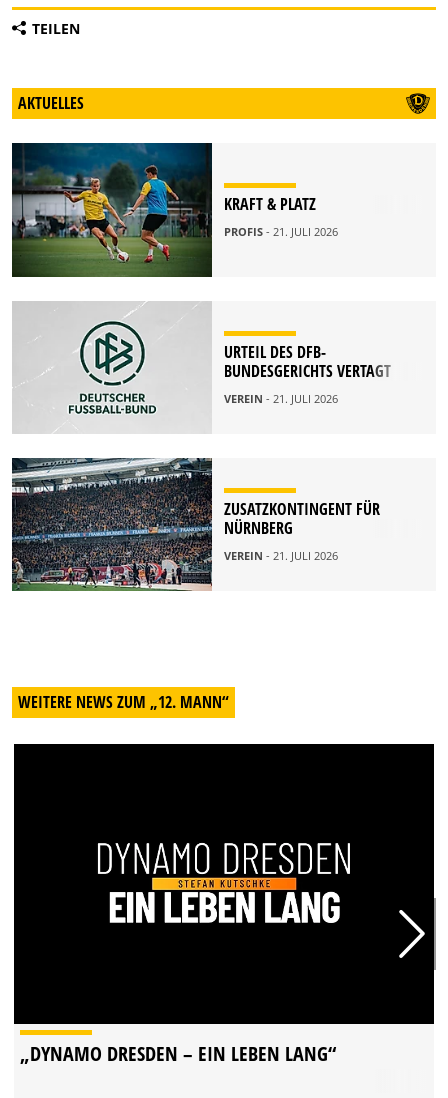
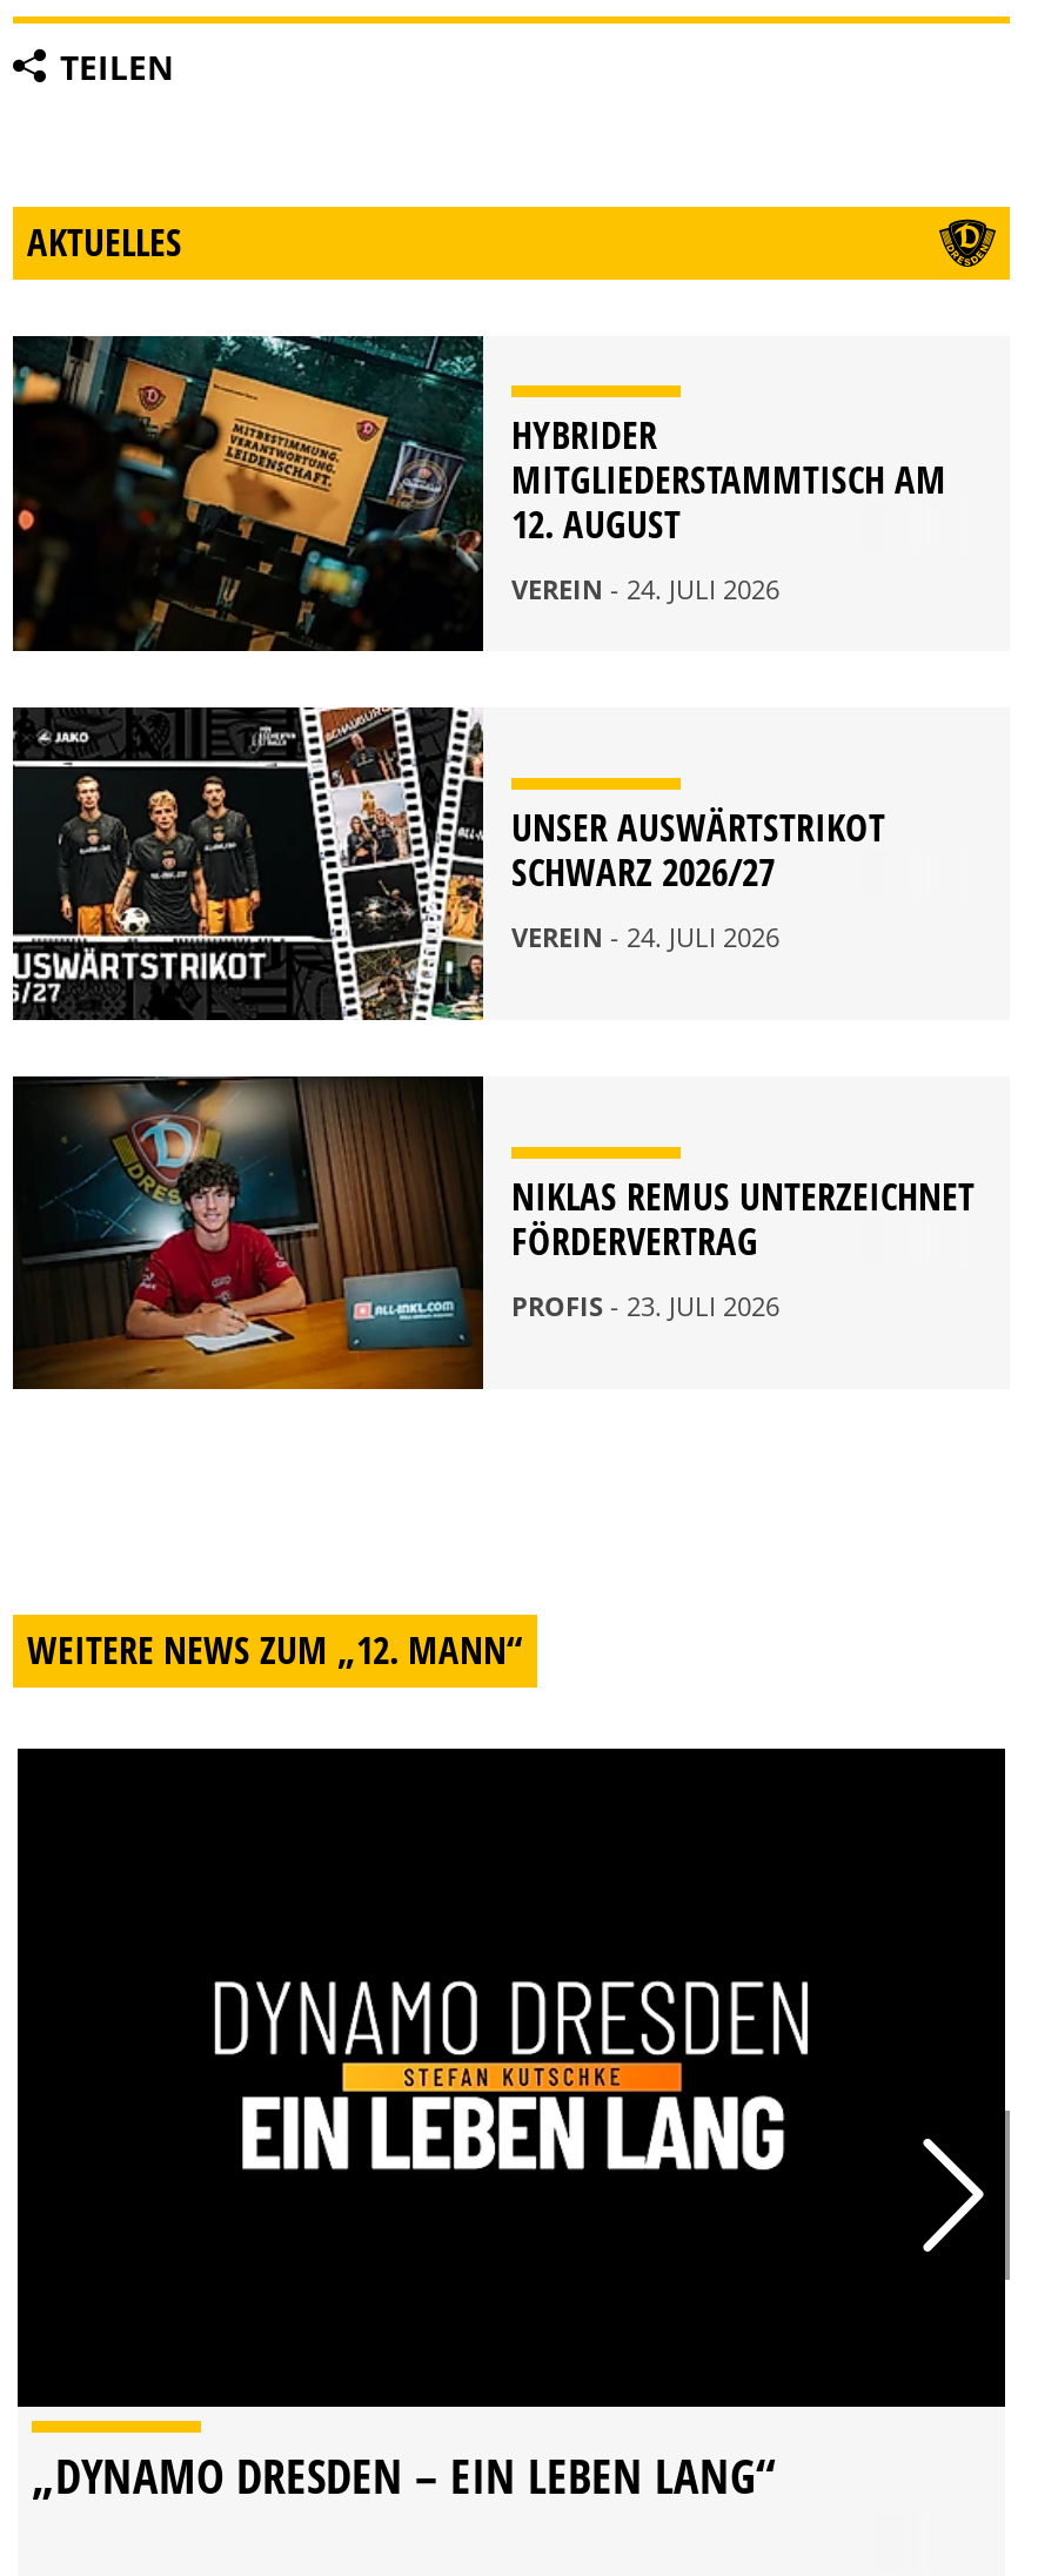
- [image]
- KRAFT & PLATZ
- PROFIS - 21. JULI 2026
+ [image]
+ HYBRIDER
+ MITGLIEDERSTAMMTISCH AM
+ 12. AUGUST
+ VEREIN - 24. JULI 2026

- [image]
- URTEIL DES DFB-
- BUNDESGERICHTS VERTAGT
- VEREIN - 21. JULI 2026
+ [image]
+ UNSER AUSWÄRTSTRIKOT
+ SCHWARZ 2026/27
+ VEREIN - 24. JULI 2026

- [image]
- ZUSATZKONTINGENT FÜR
- NÜRNBERG
- VEREIN - 21. JULI 2026
+ [image]
+ NIKLAS REMUS UNTERZEICHNET
+ FÖRDERVERTRAG
+ PROFIS - 23. JULI 2026
